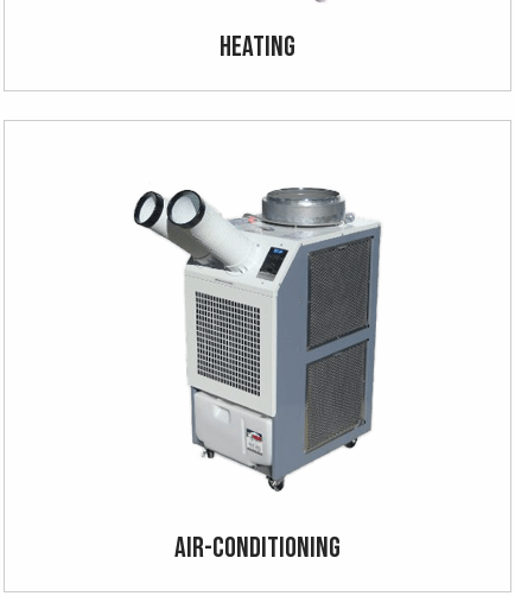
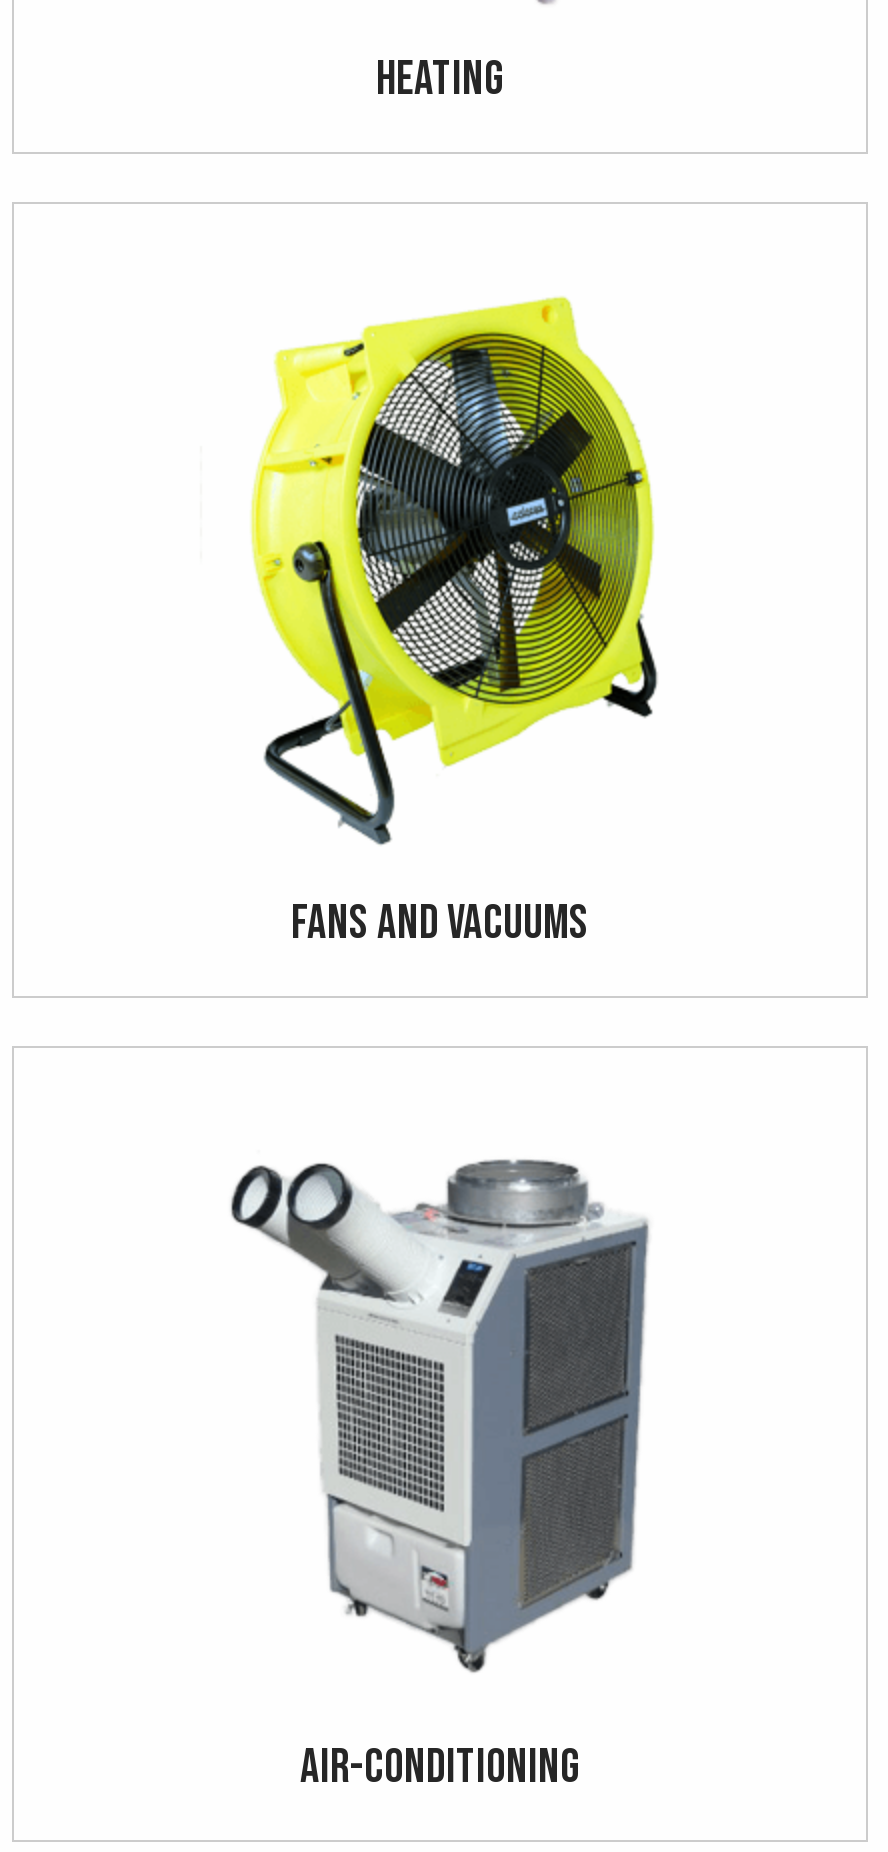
+ [image]
+ Fans and Vacuums
